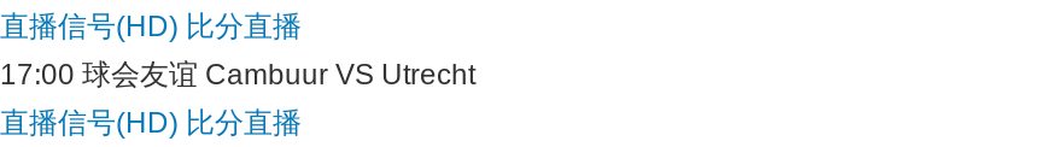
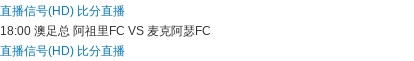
- 17:00 球会友谊Cambuur VS Utrecht
+ 18:00 澳足总阿祖里FC VS 麦克阿瑟FC
